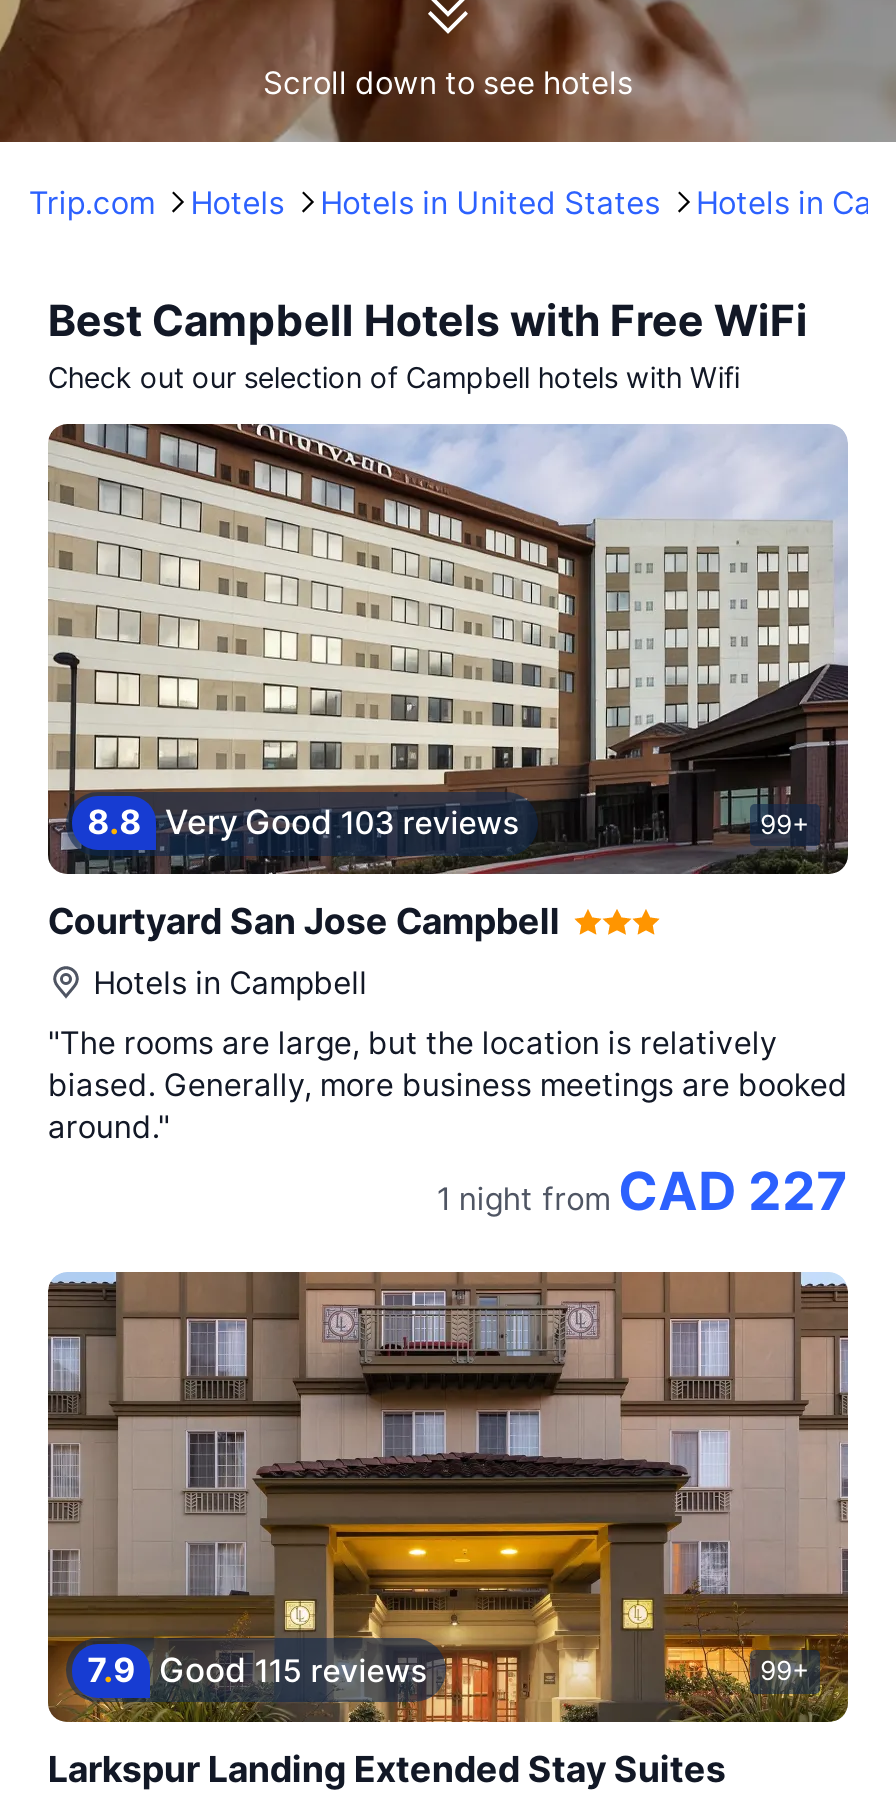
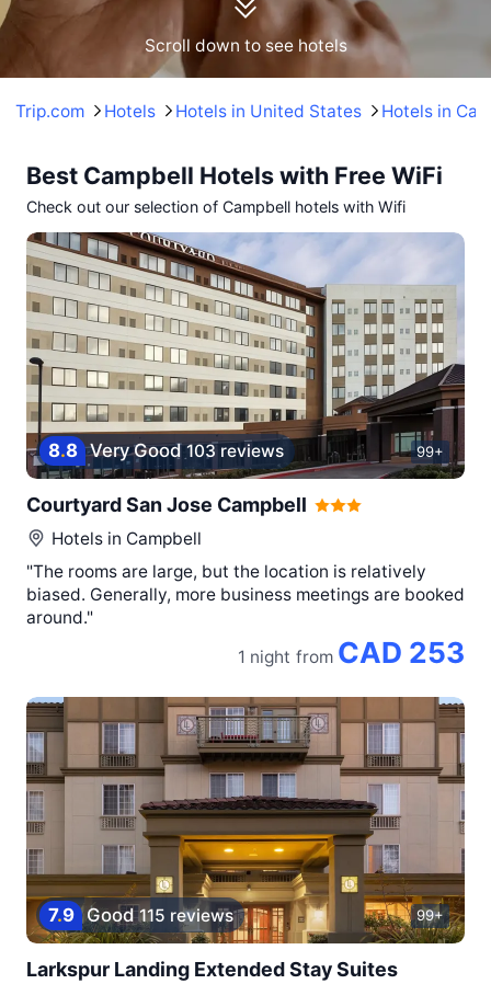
- 1 night from CAD 227
+ 1 night from CAD 253
